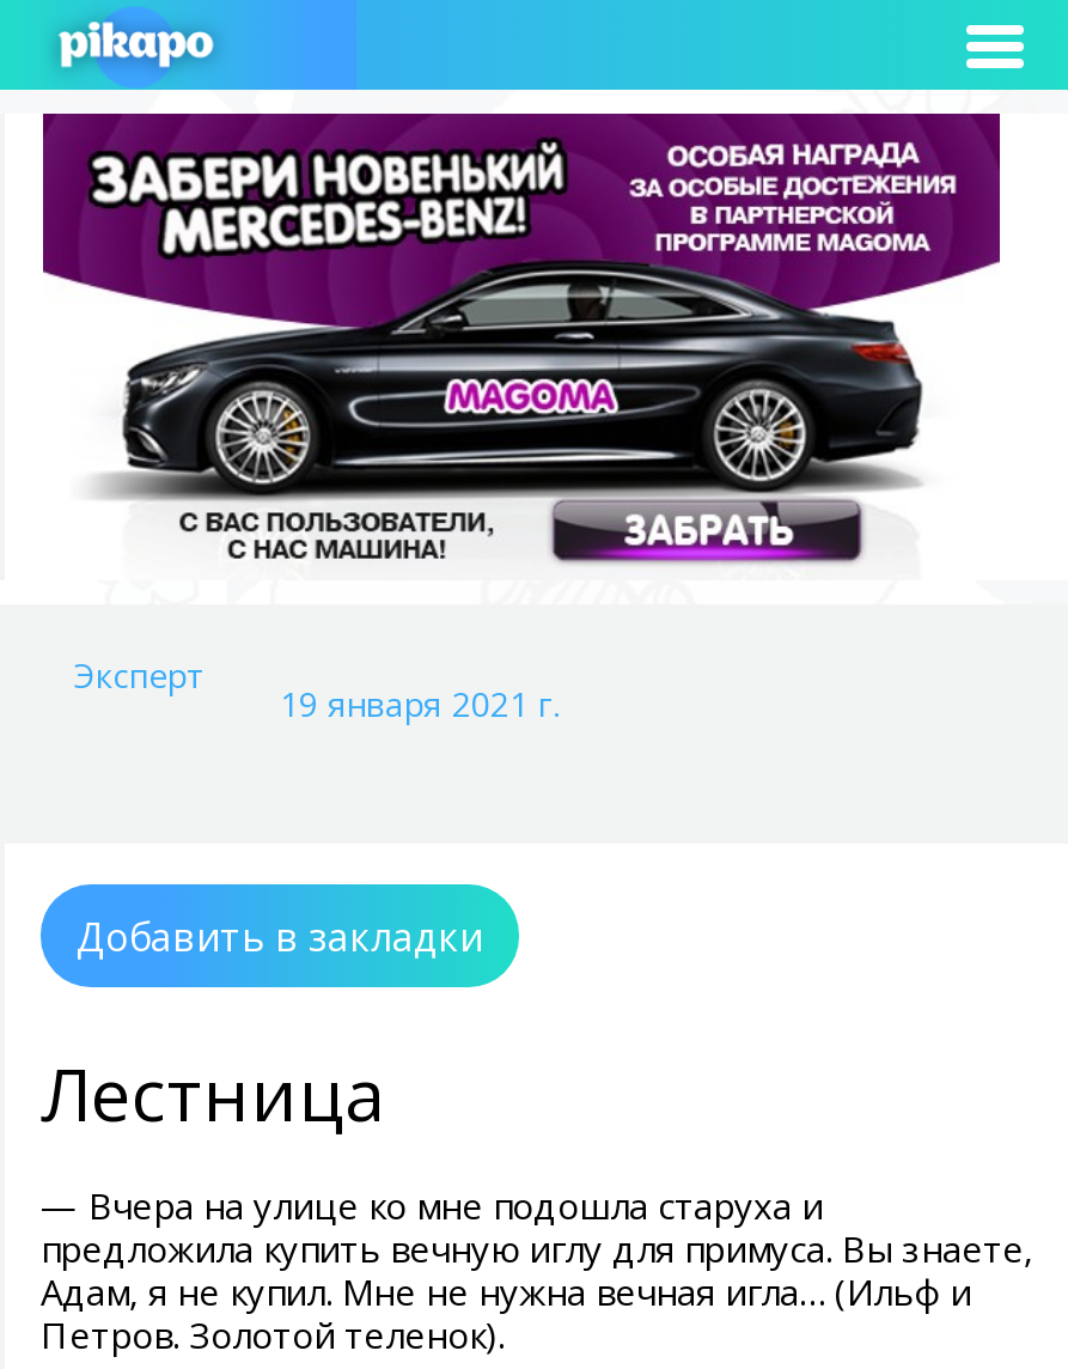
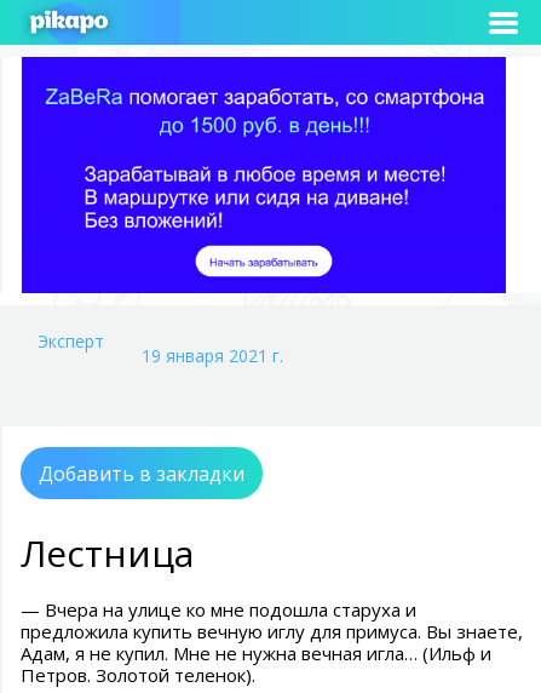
- [image]
+ [image]
